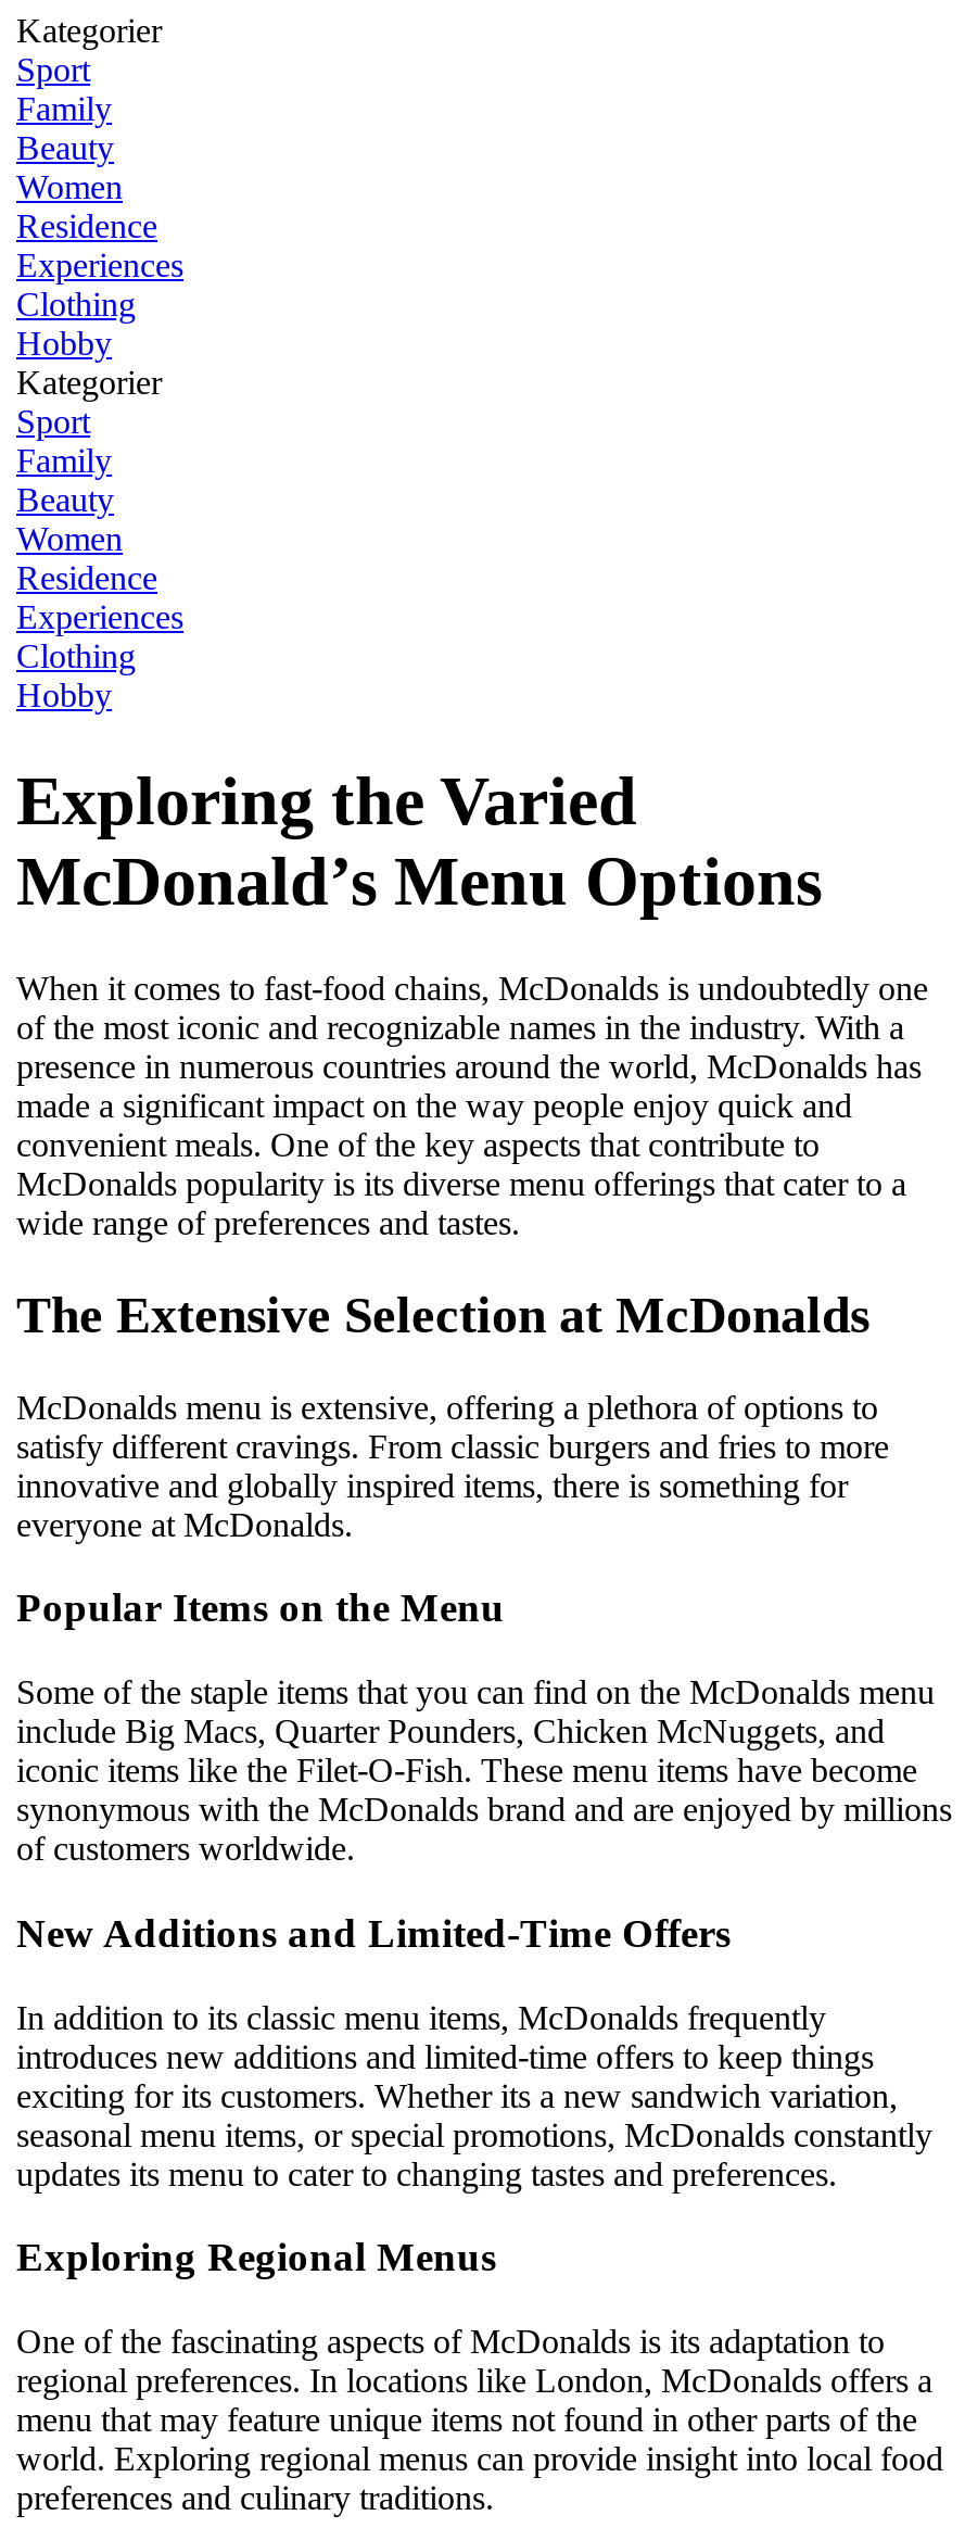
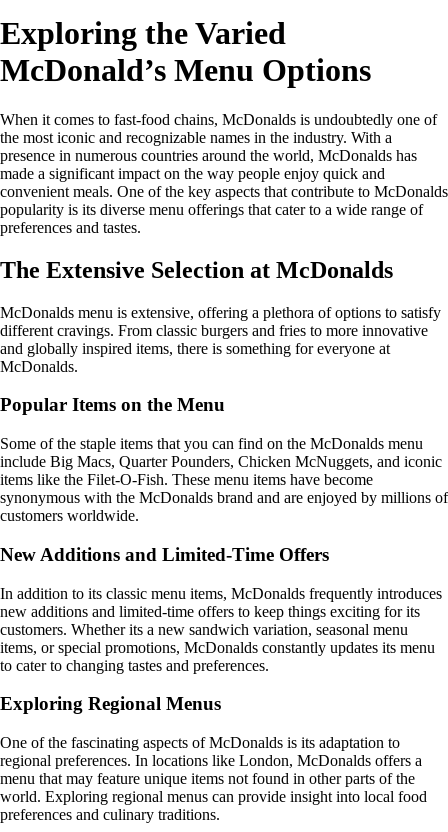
- Kategorier
- Sport
- Family
- Beauty
- Women
- Residence
- Experiences
- Clothing
- Hobby
- Kategorier
- Sport
- Family
- Beauty
- Women
- Residence
- Experiences
- Clothing
- Hobby
